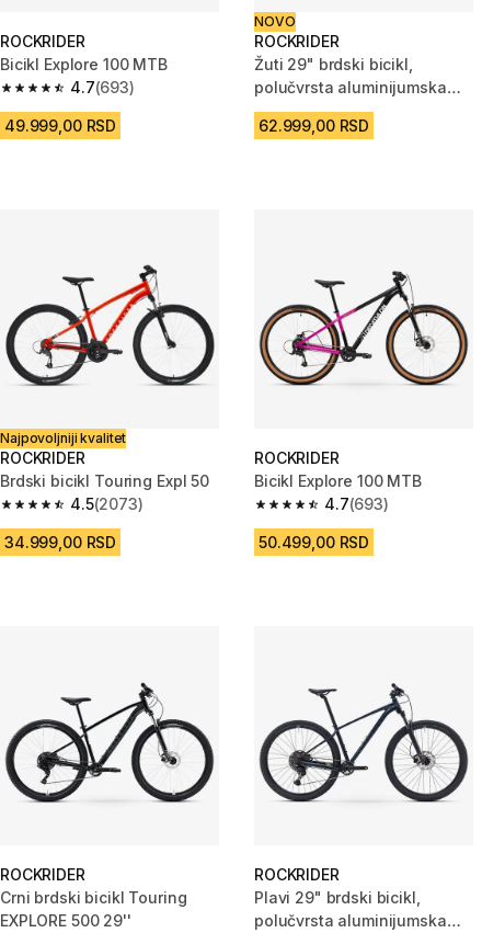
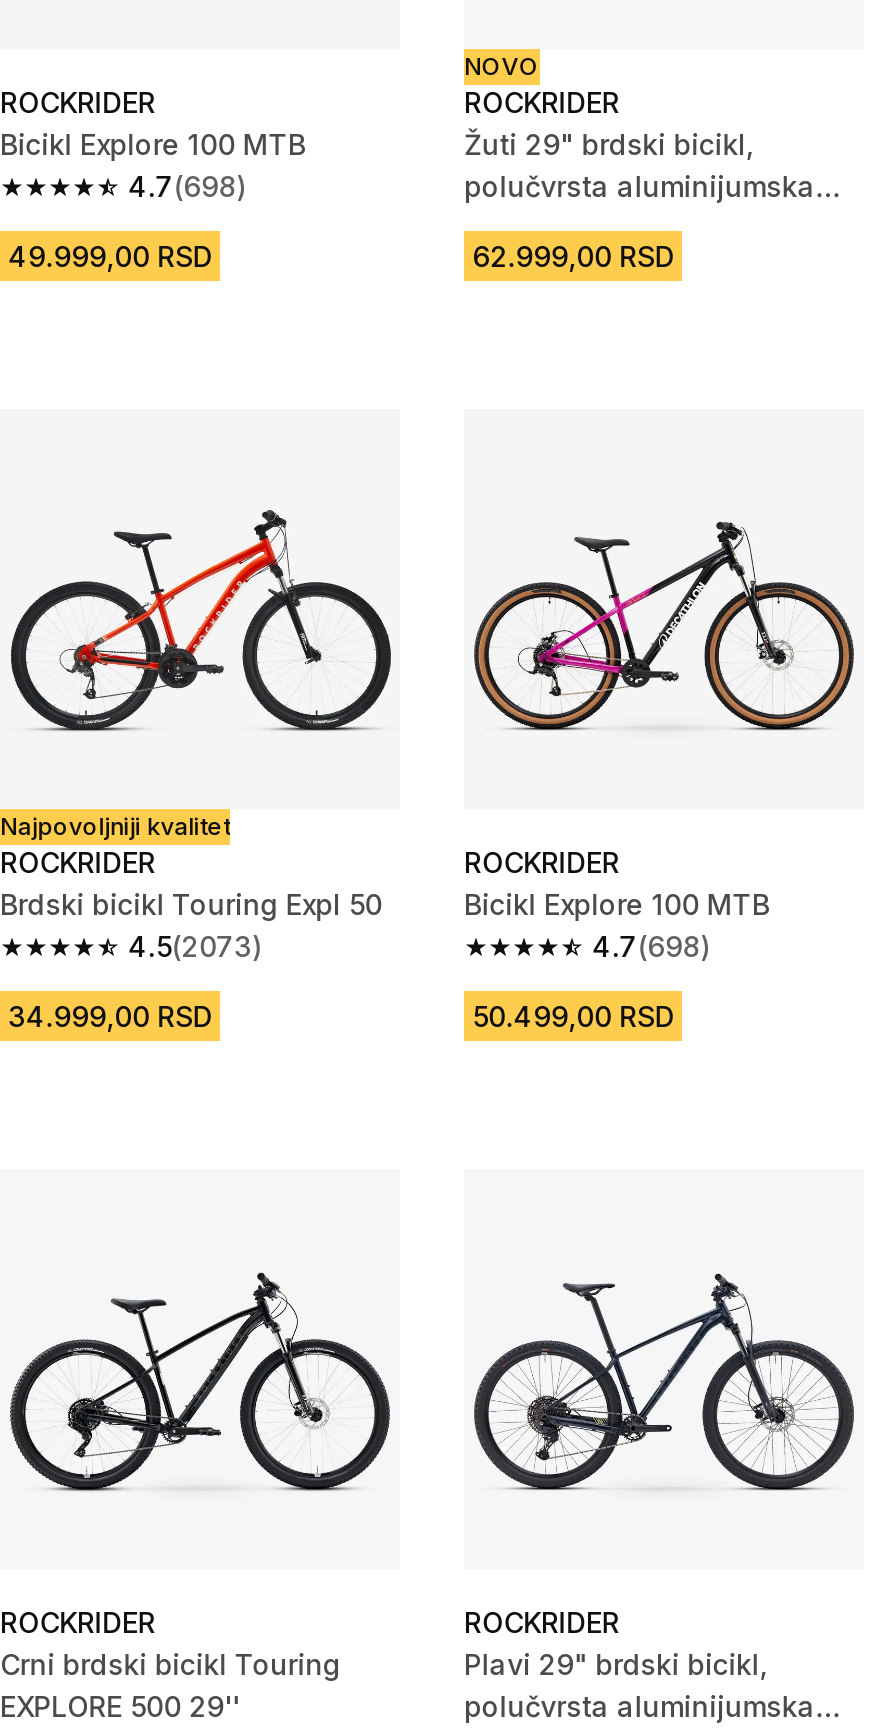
- 4.7 (693)
+ 4.7 (698)

- 4.7 (693)
+ 4.7 (698)
